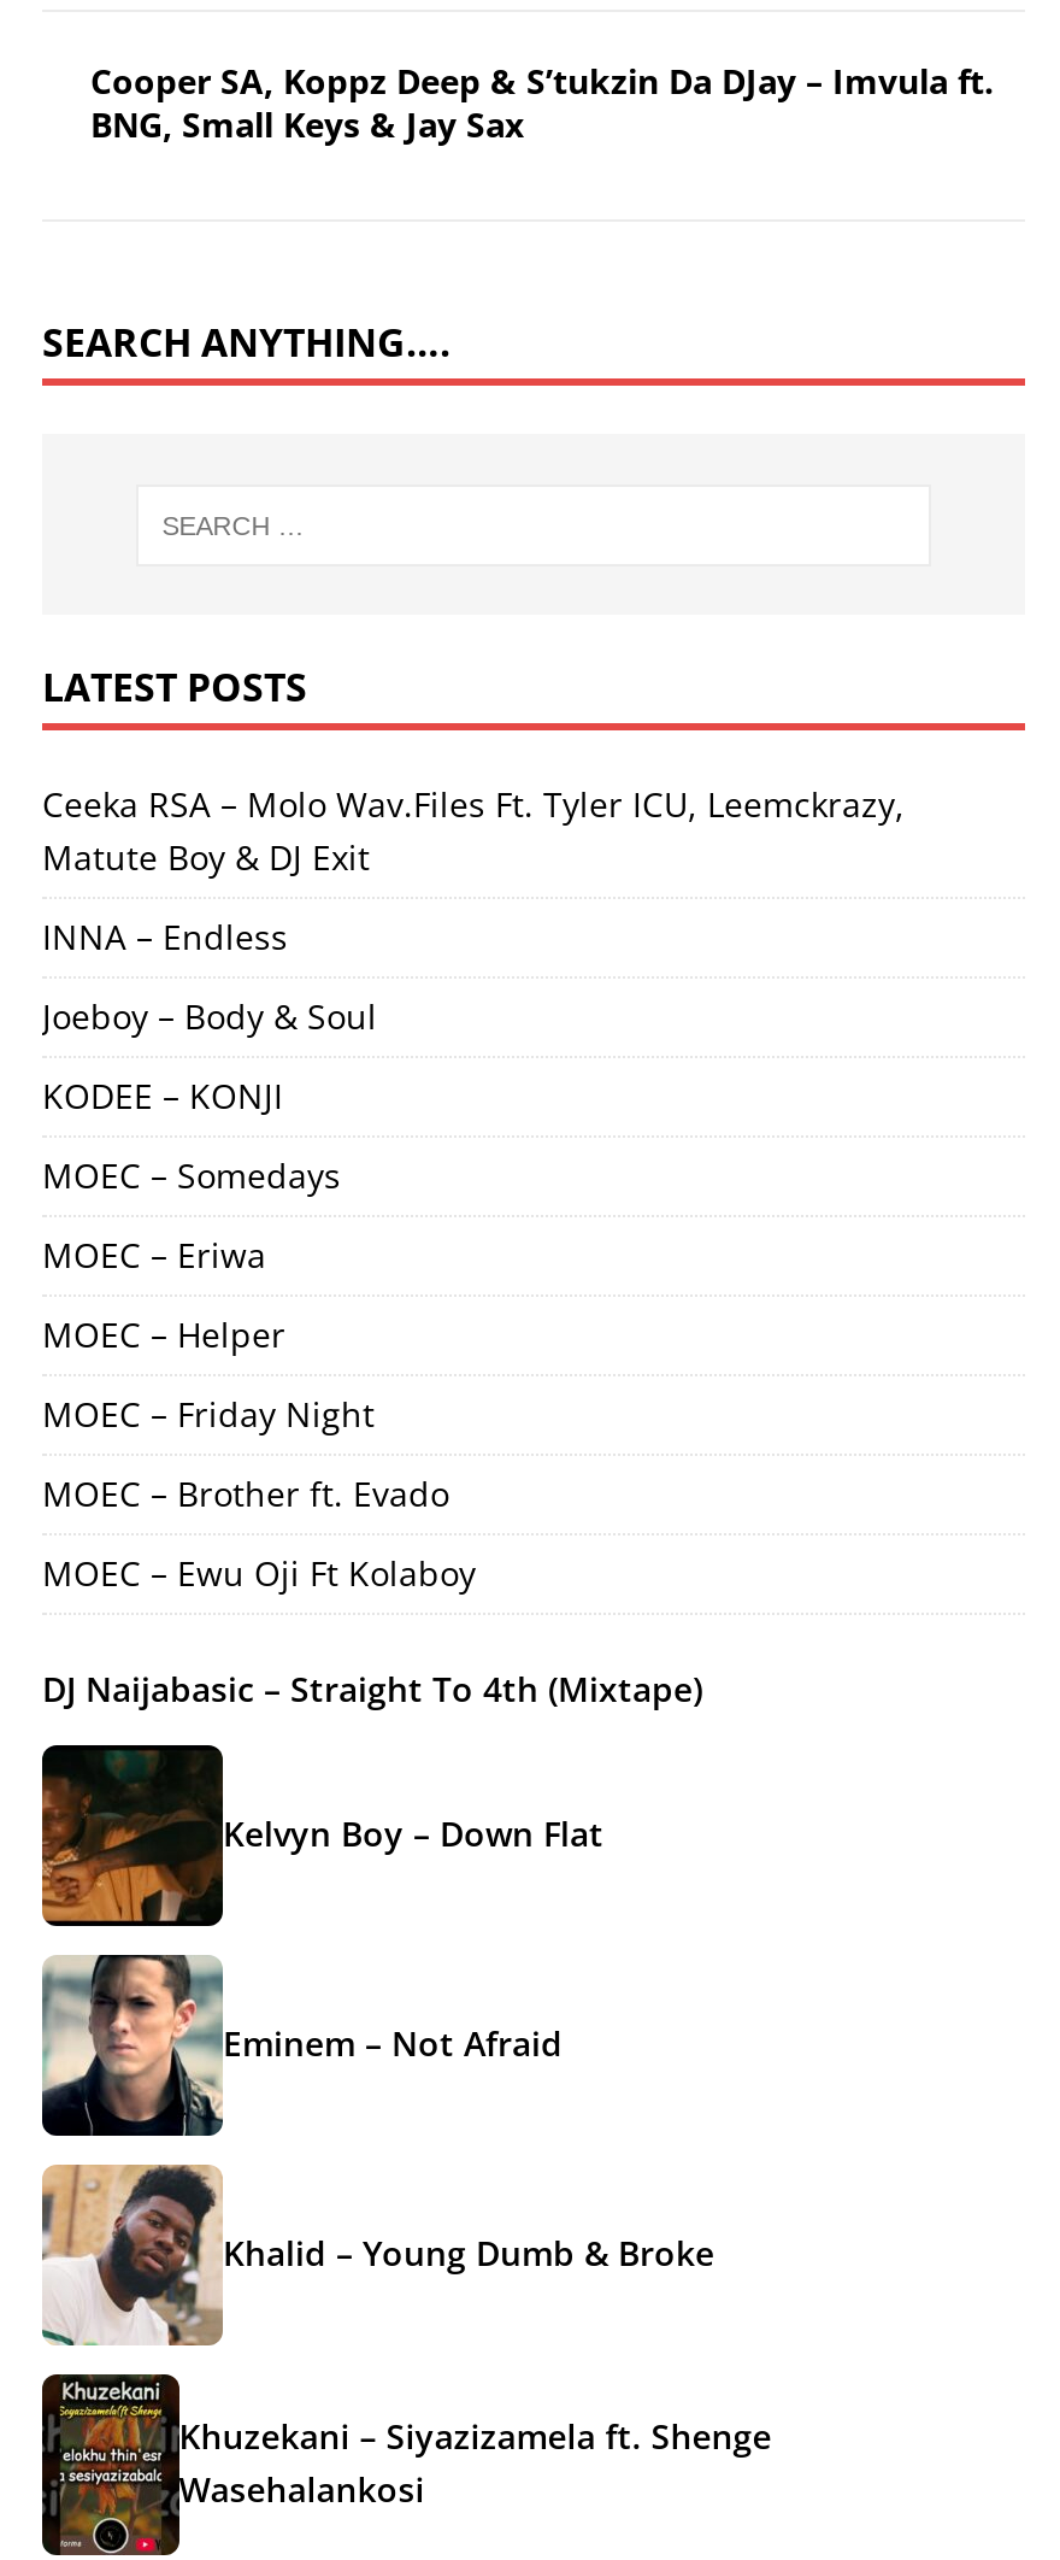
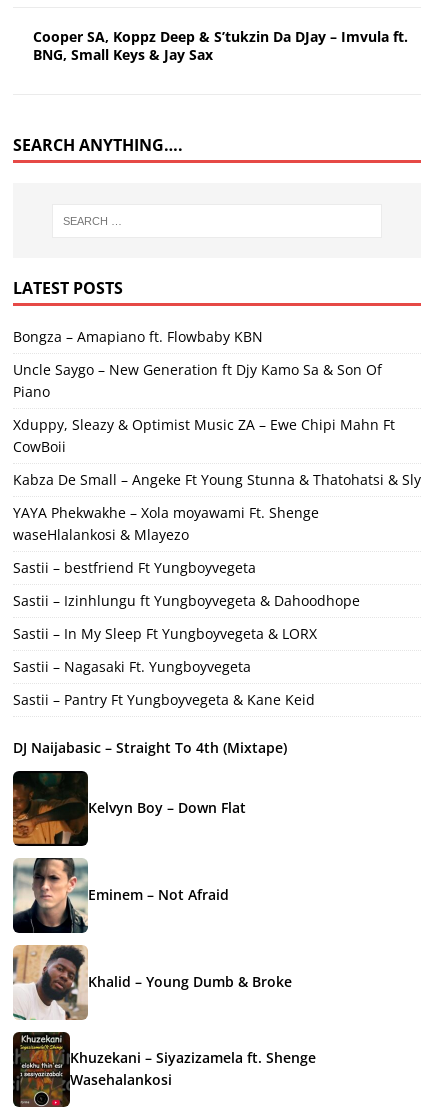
- Ceeka RSA – Molo Wav.Files Ft. Tyler ICU, Leemckrazy,
- Matute Boy & DJ Exit
+ Bongza – Amapiano ft. Flowbaby KBN

- INNA – Endless
+ Uncle Saygo – New Generation ft Djy Kamo Sa & Son Of
+ Piano

- Joeboy – Body & Soul
+ Xduppy, Sleazy & Optimist Music ZA – Ewe Chipi Mahn Ft
+ CowBoii

- KODEE – KONJI
+ Kabza De Small – Angeke Ft Young Stunna & Thatohatsi & Sly

- MOEC – Somedays
+ YAYA Phekwakhe – Xola moyawami Ft. Shenge
+ waseHlalankosi & Mlayezo

- MOEC – Eriwa
+ Sastii – bestfriend Ft Yungboyvegeta

- MOEC – Helper
+ Sastii – Izinhlungu ft Yungboyvegeta & Dahoodhope

- MOEC – Friday Night
+ Sastii – In My Sleep Ft Yungboyvegeta & LORX

- MOEC – Brother ft. Evado
+ Sastii – Nagasaki Ft. Yungboyvegeta

- MOEC – Ewu Oji Ft Kolaboy
+ Sastii – Pantry Ft Yungboyvegeta & Kane Keid
